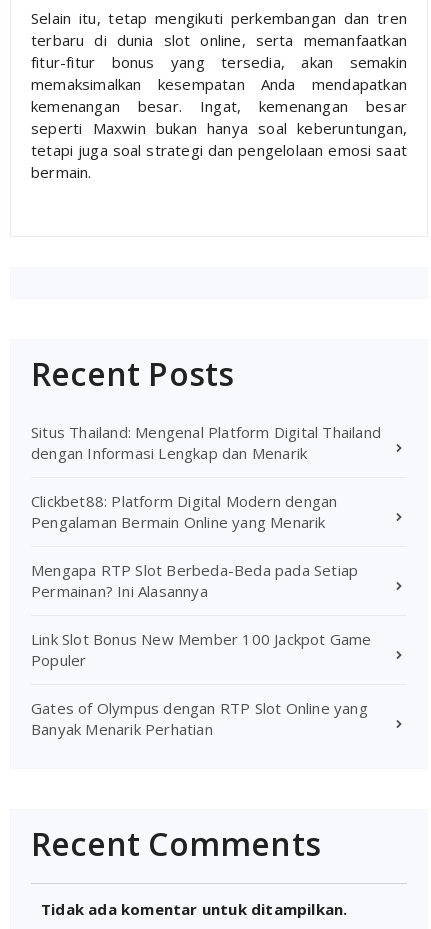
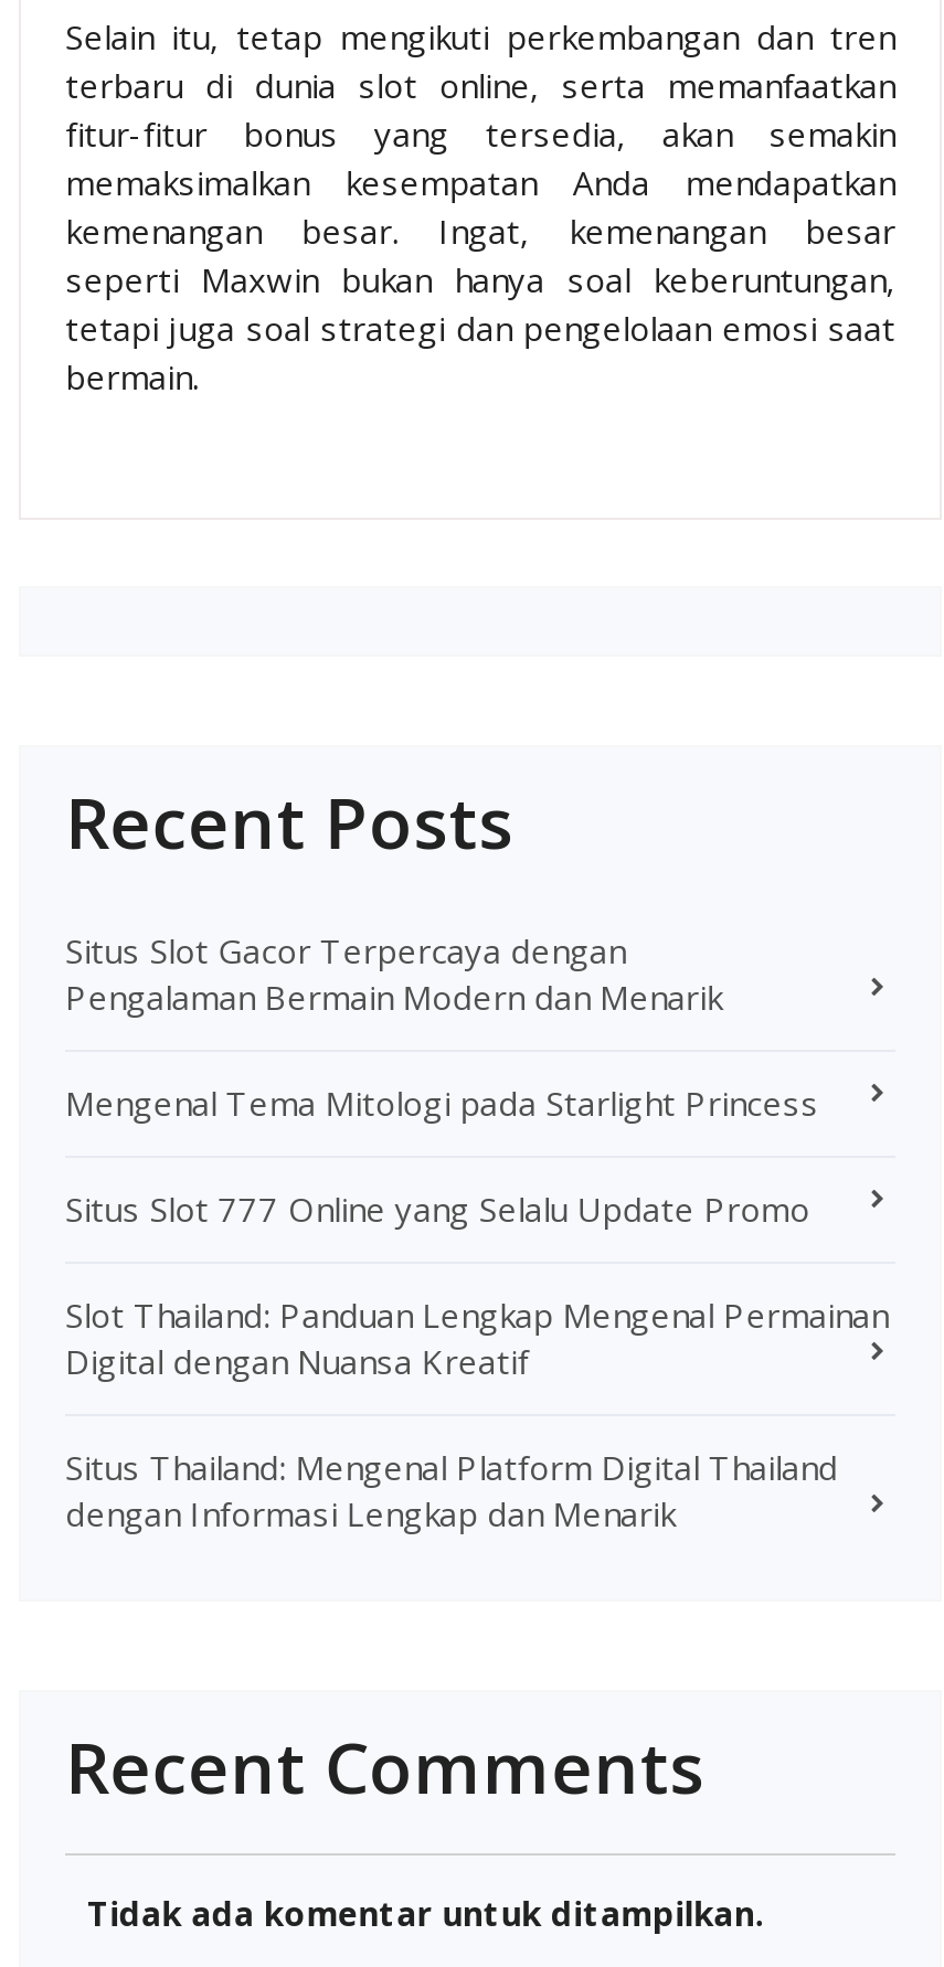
+ Situs Slot Gacor Terpercaya dengan
+ Pengalaman Bermain Modern dan Menarik
+ Mengenal Tema Mitologi pada Starlight Princess
+ Situs Slot 777 Online yang Selalu Update Promo
+ Slot Thailand: Panduan Lengkap Mengenal Permainan
+ Digital dengan Nuansa Kreatif

moved down: Situs Thailand: Mengenal Platform Digital Thailand | dengan Informasi Lengkap dan Menarik

- Clickbet88: Platform Digital Modern dengan
- Pengalaman Bermain Online yang Menarik
- Mengapa RTP Slot Berbeda-Beda pada Setiap
- Permainan? Ini Alasannya
- Link Slot Bonus New Member 100 Jackpot Game
- Populer
- Gates of Olympus dengan RTP Slot Online yang
- Banyak Menarik Perhatian
